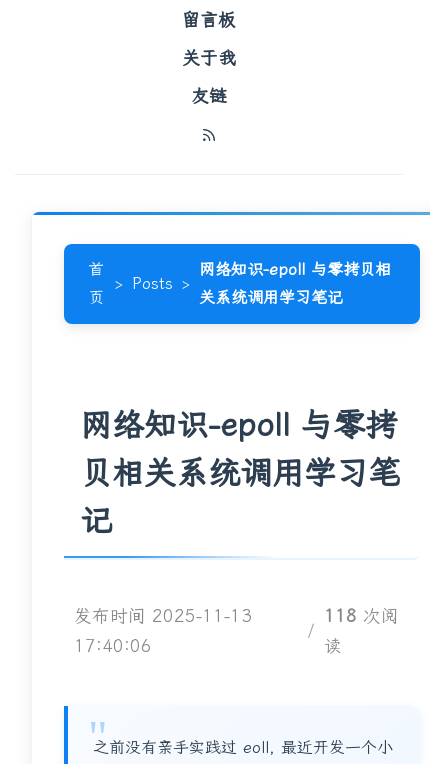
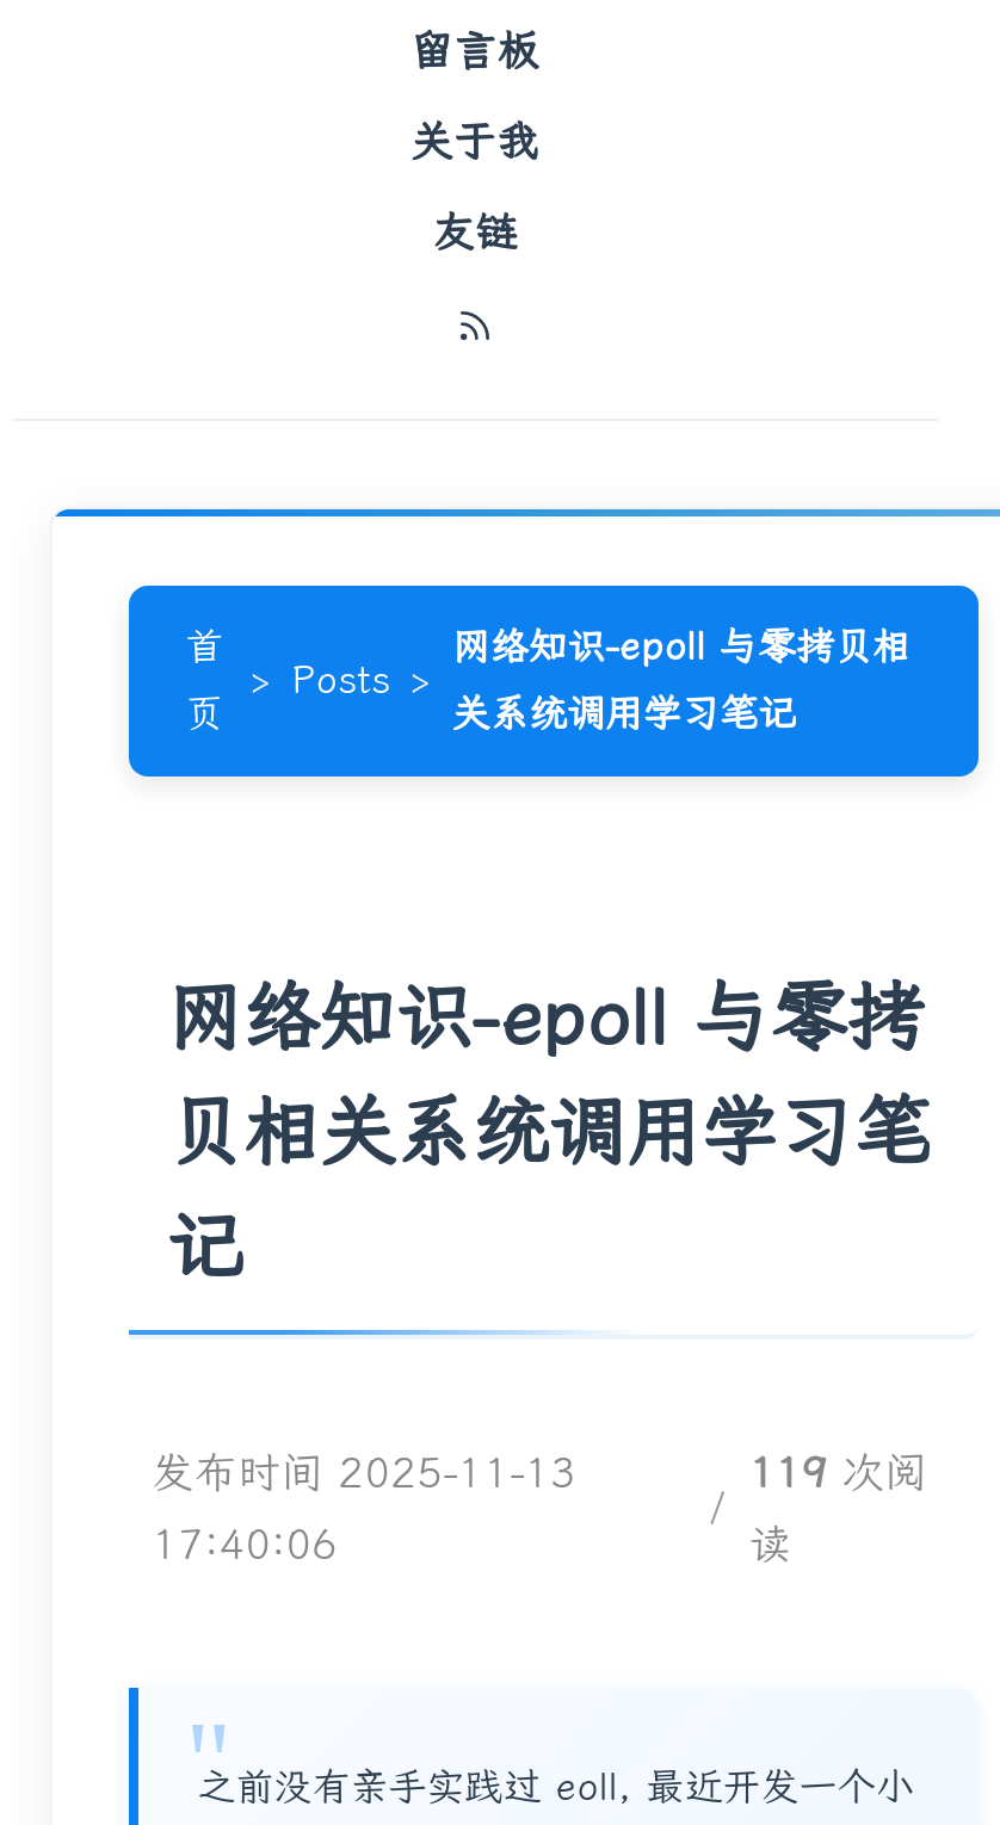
- 118次阅
+ 119次阅
